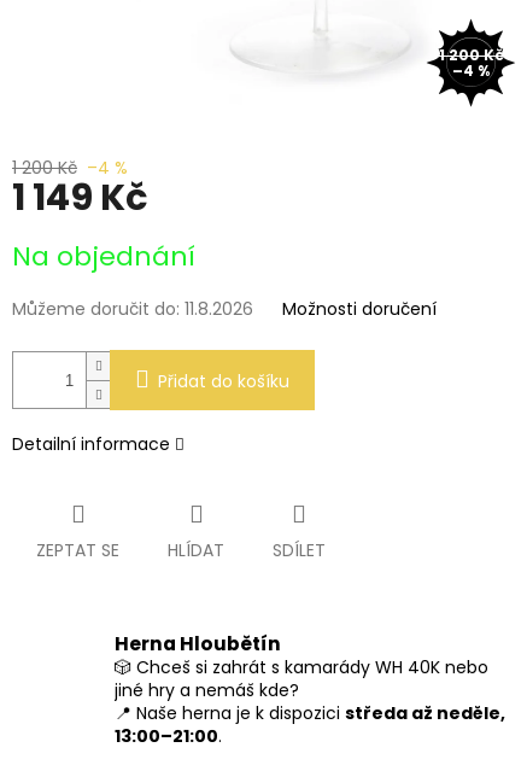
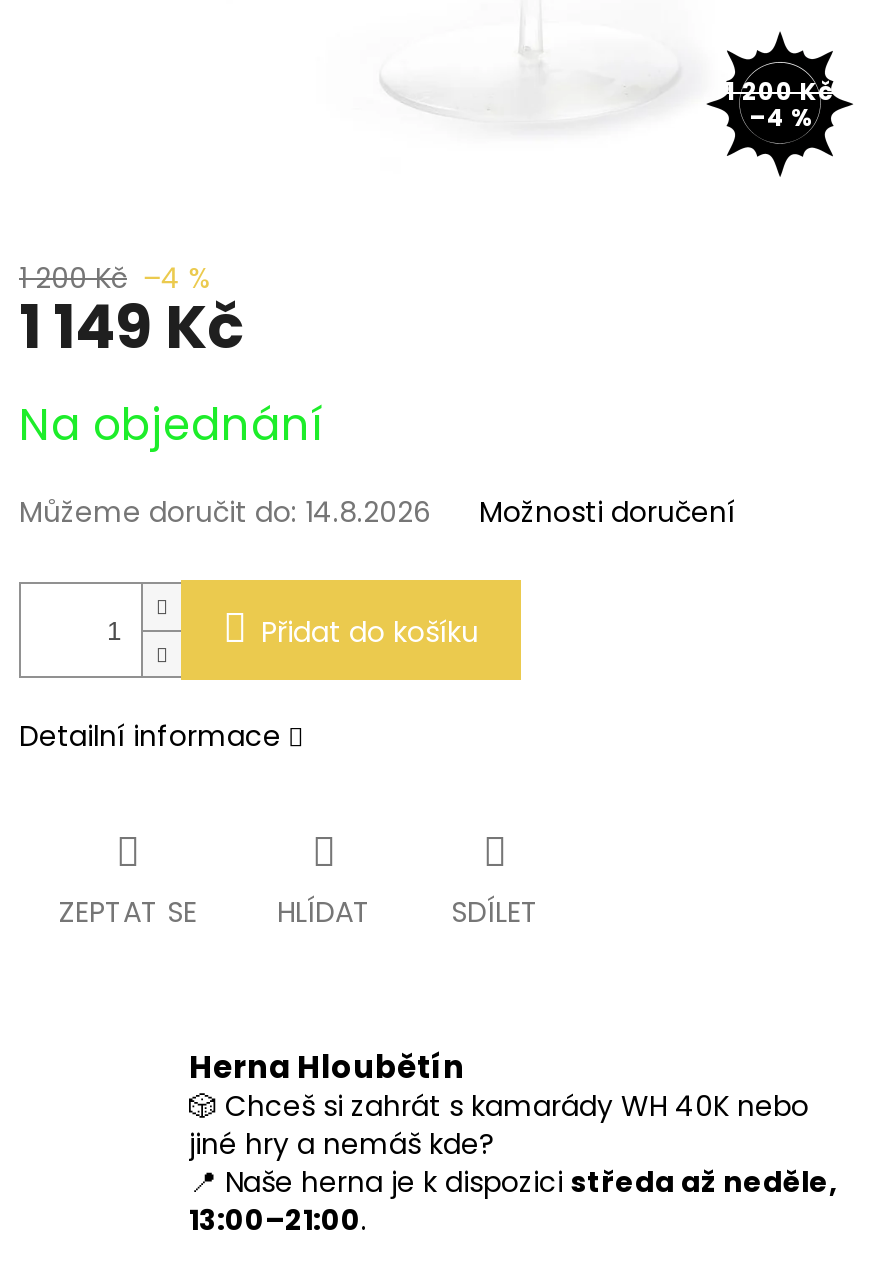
- Můžeme doručit do: 11.8.2026
+ Můžeme doručit do: 14.8.2026
